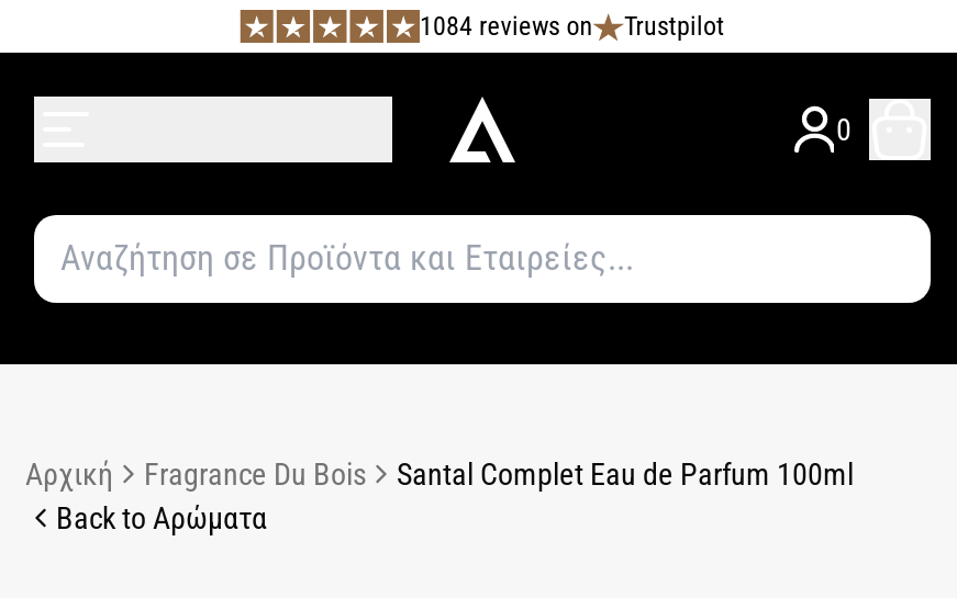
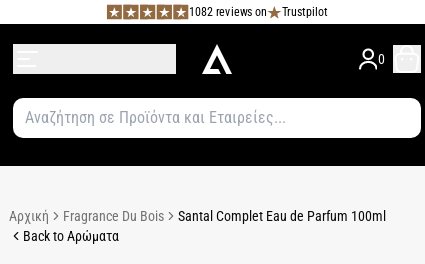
- 1084 reviews on Trustpilot
+ 1082 reviews on Trustpilot
